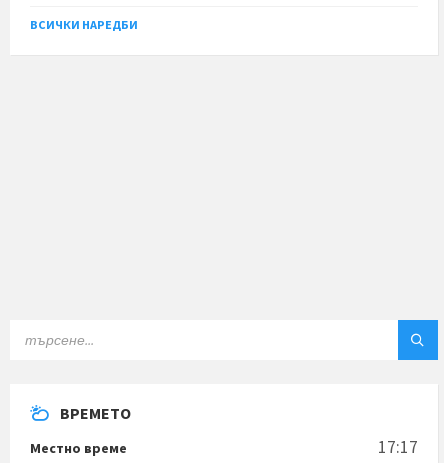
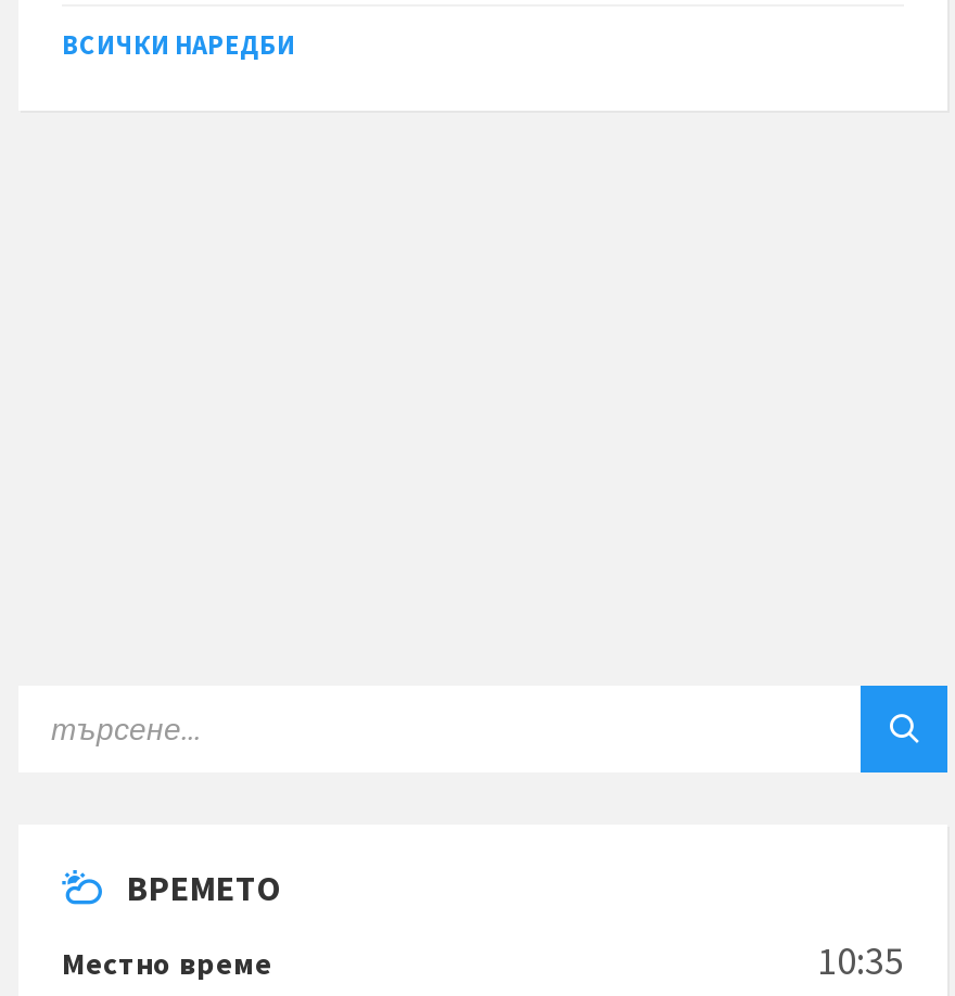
- 17:17
+ 10:35
